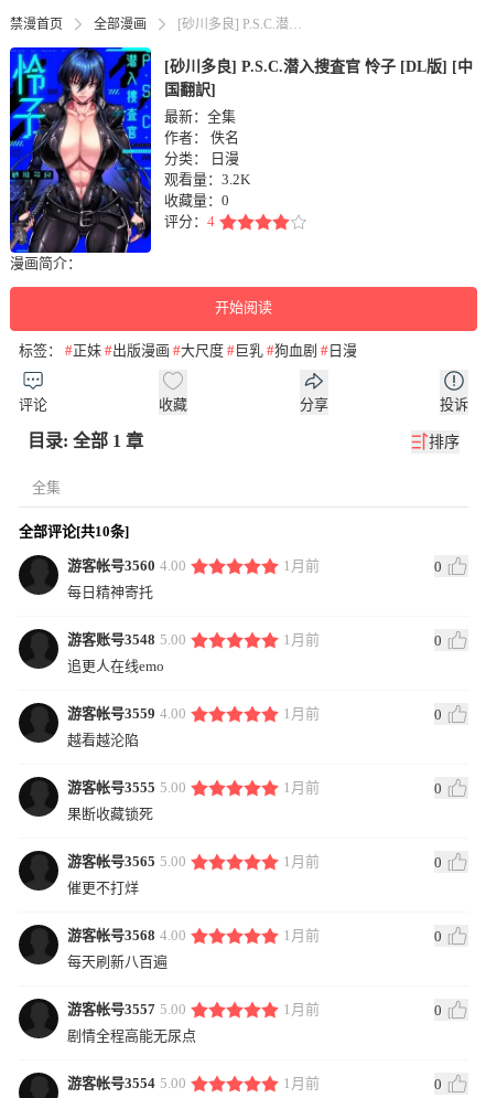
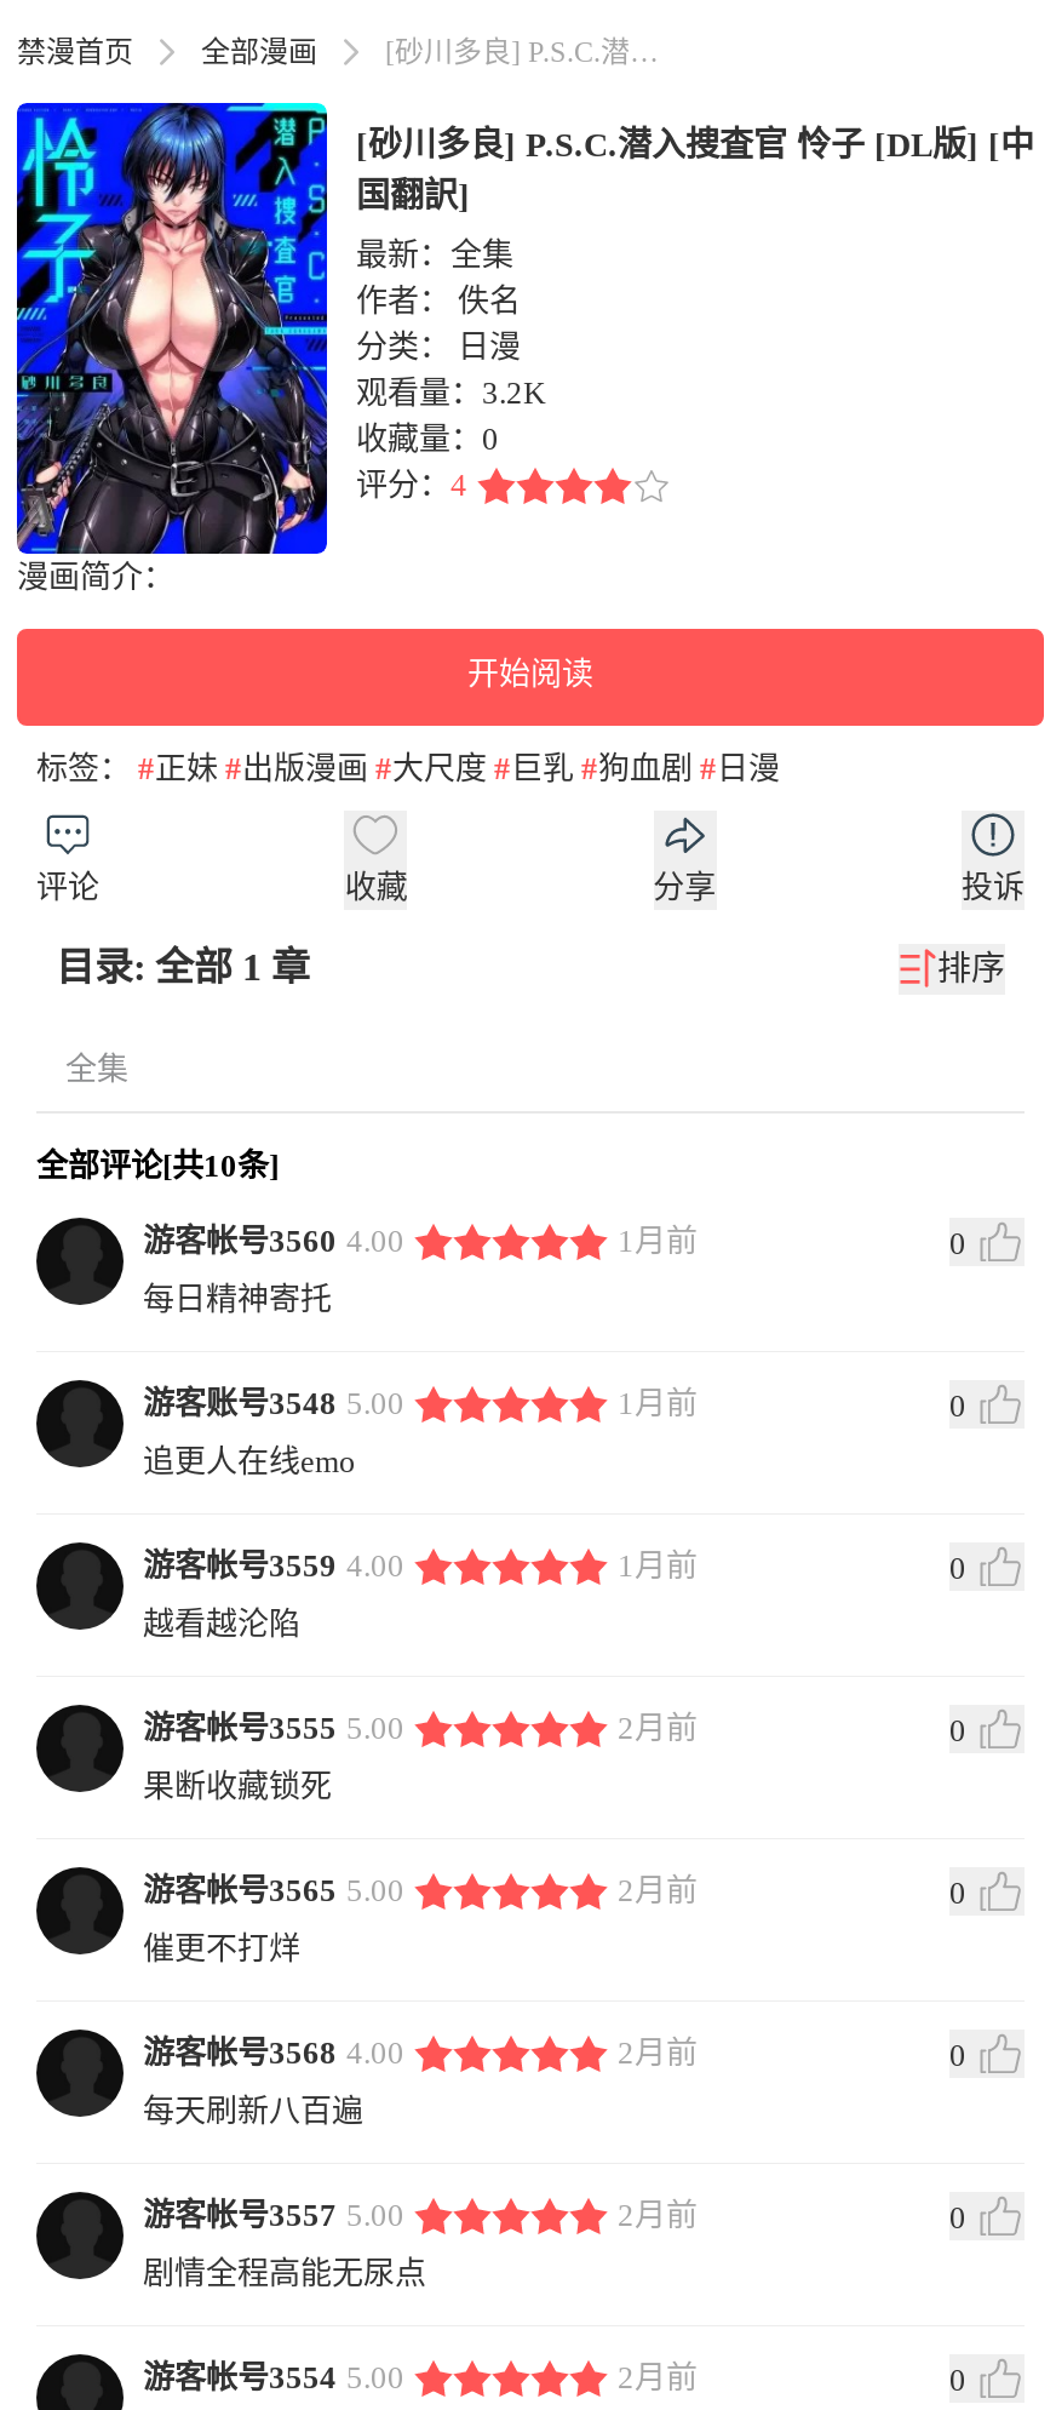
- 1月前
+ 2月前

- 1月前
+ 2月前

- 1月前
+ 2月前

- 1月前
+ 2月前

- 1月前
+ 2月前
